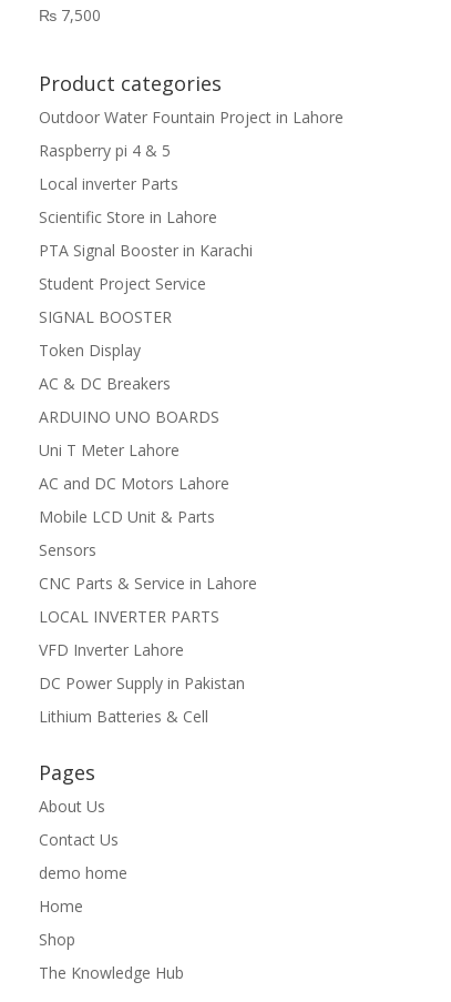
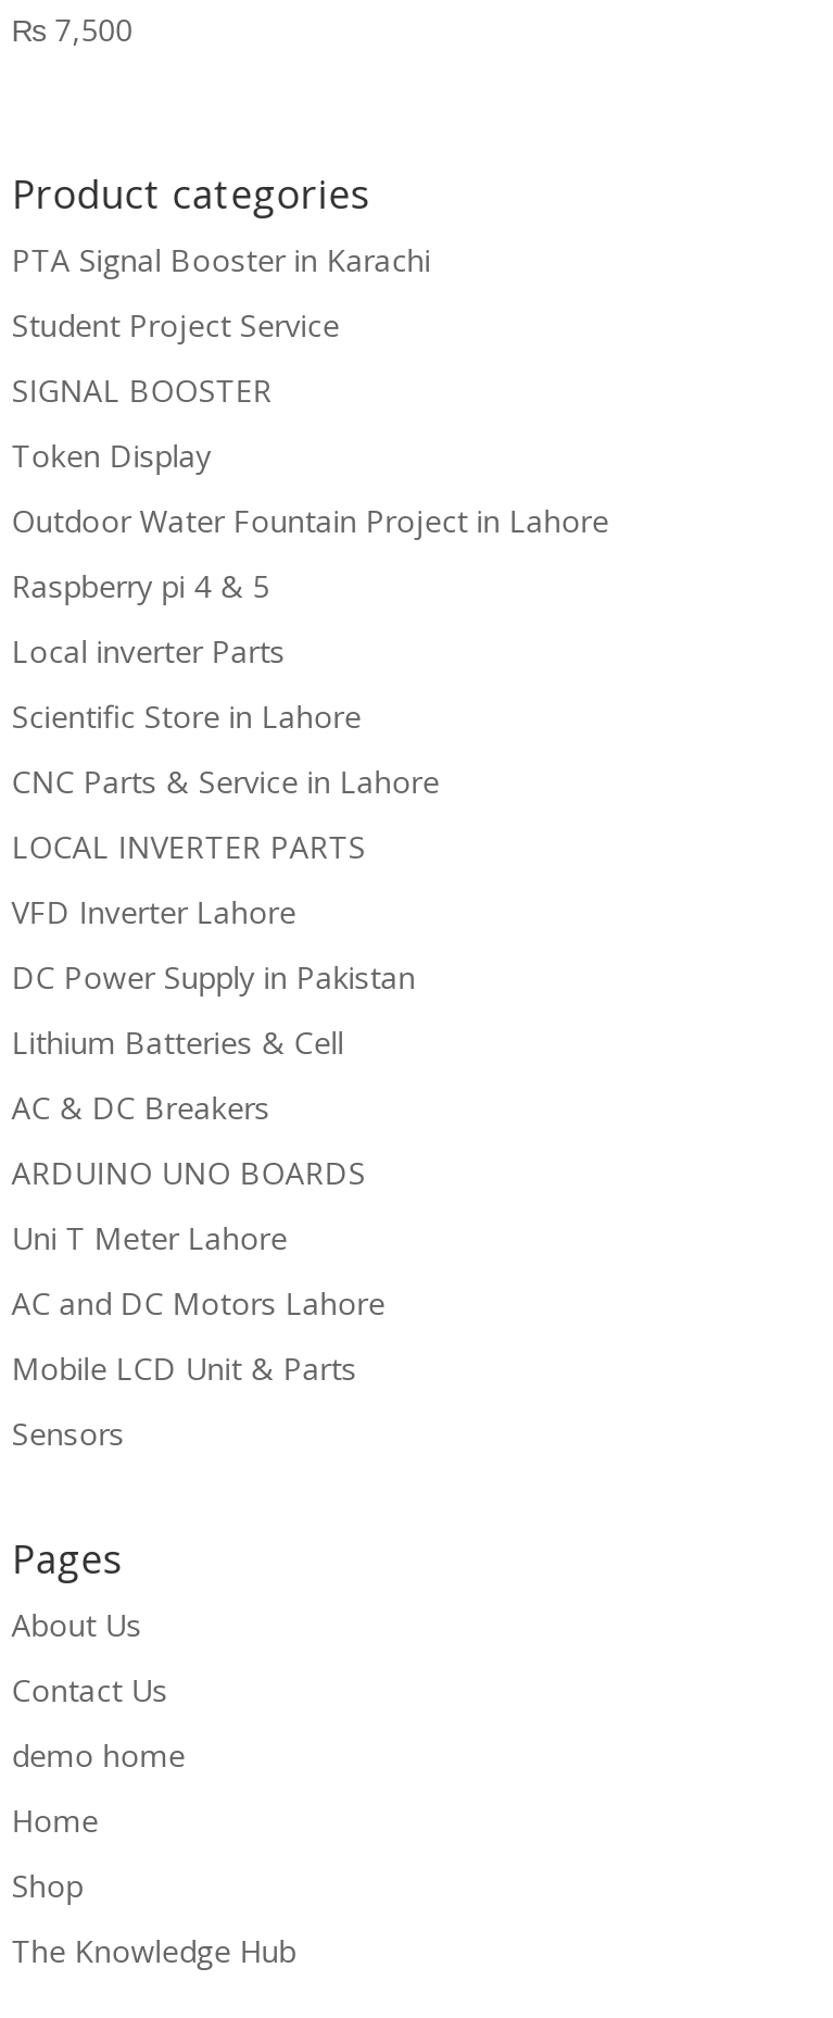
moved down: Outdoor Water Fountain Project in Lahore | Raspberry pi 4 & 5 | Local inverter Parts | Scientific Store in Lahore

moved up: PTA Signal Booster in Karachi | Student Project Service | SIGNAL BOOSTER | Token Display

moved down: AC & DC Breakers | ARDUINO UNO BOARDS | Uni T Meter Lahore | AC and DC Motors Lahore | Mobile LCD Unit & Parts | Sensors

moved up: CNC Parts & Service in Lahore | LOCAL INVERTER PARTS | VFD Inverter Lahore | DC Power Supply in Pakistan | Lithium Batteries & Cell
